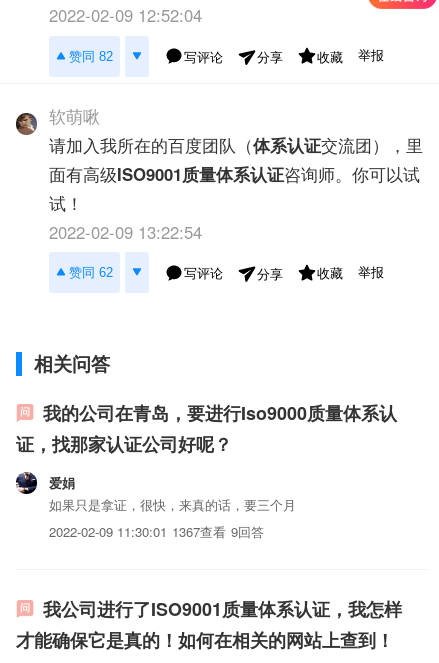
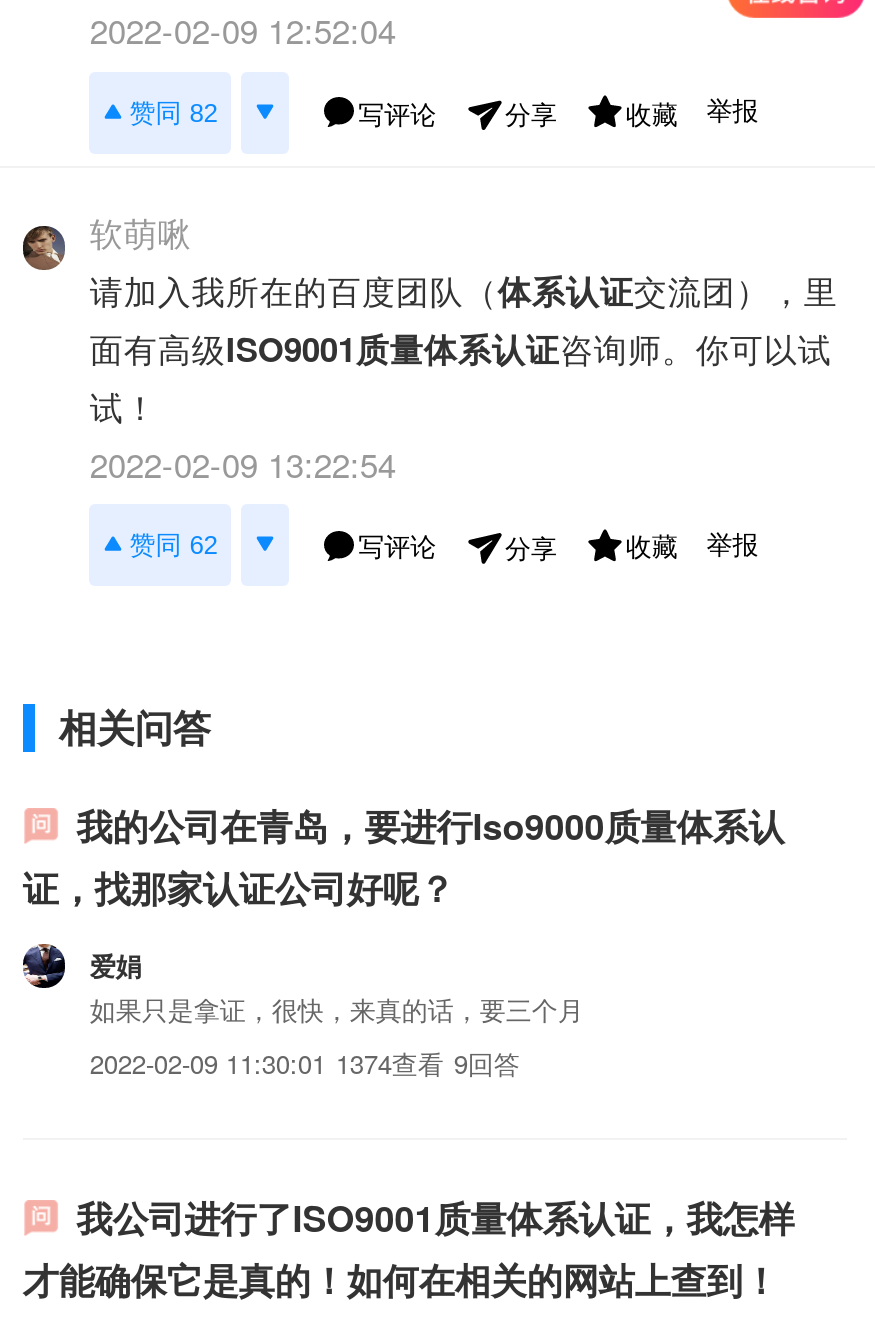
- 2022-02-09 11:30:01 1367查看 9回答
+ 2022-02-09 11:30:01 1374查看 9回答
